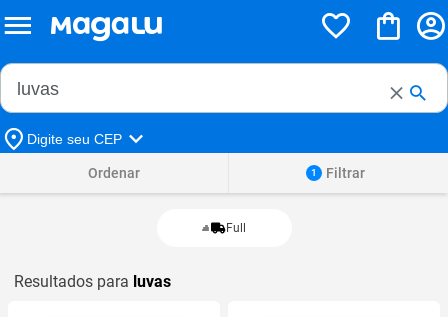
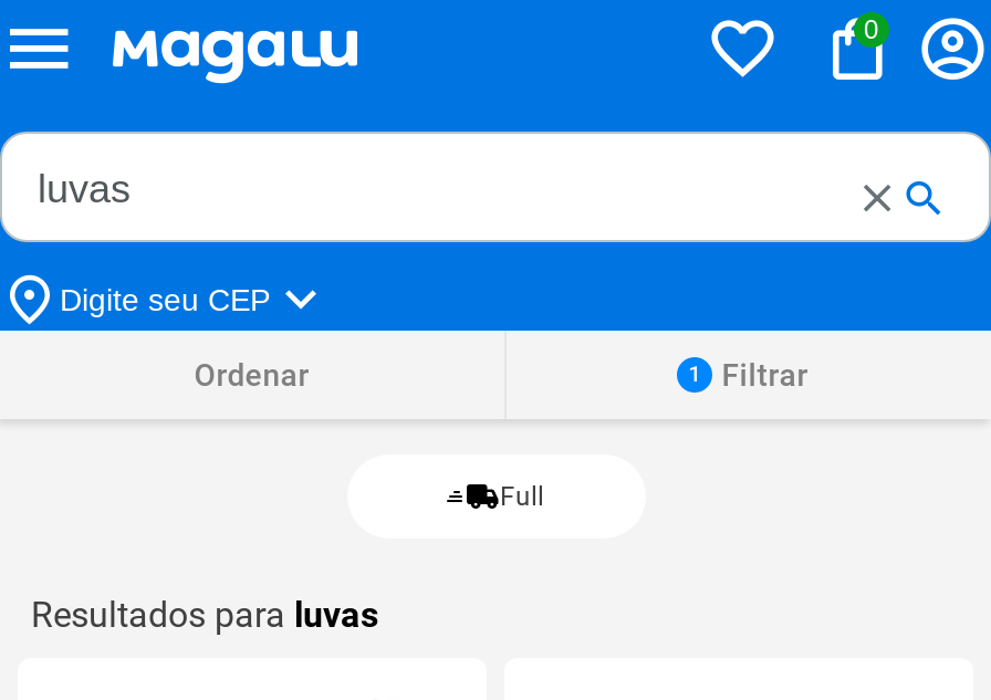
+ 0
